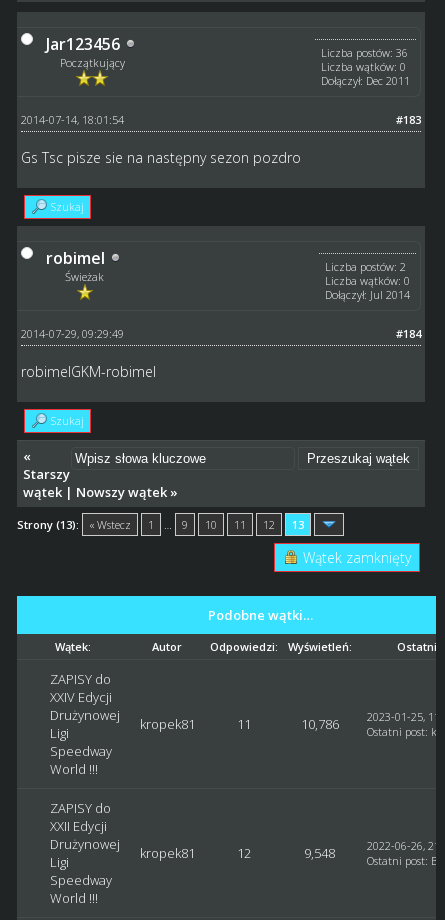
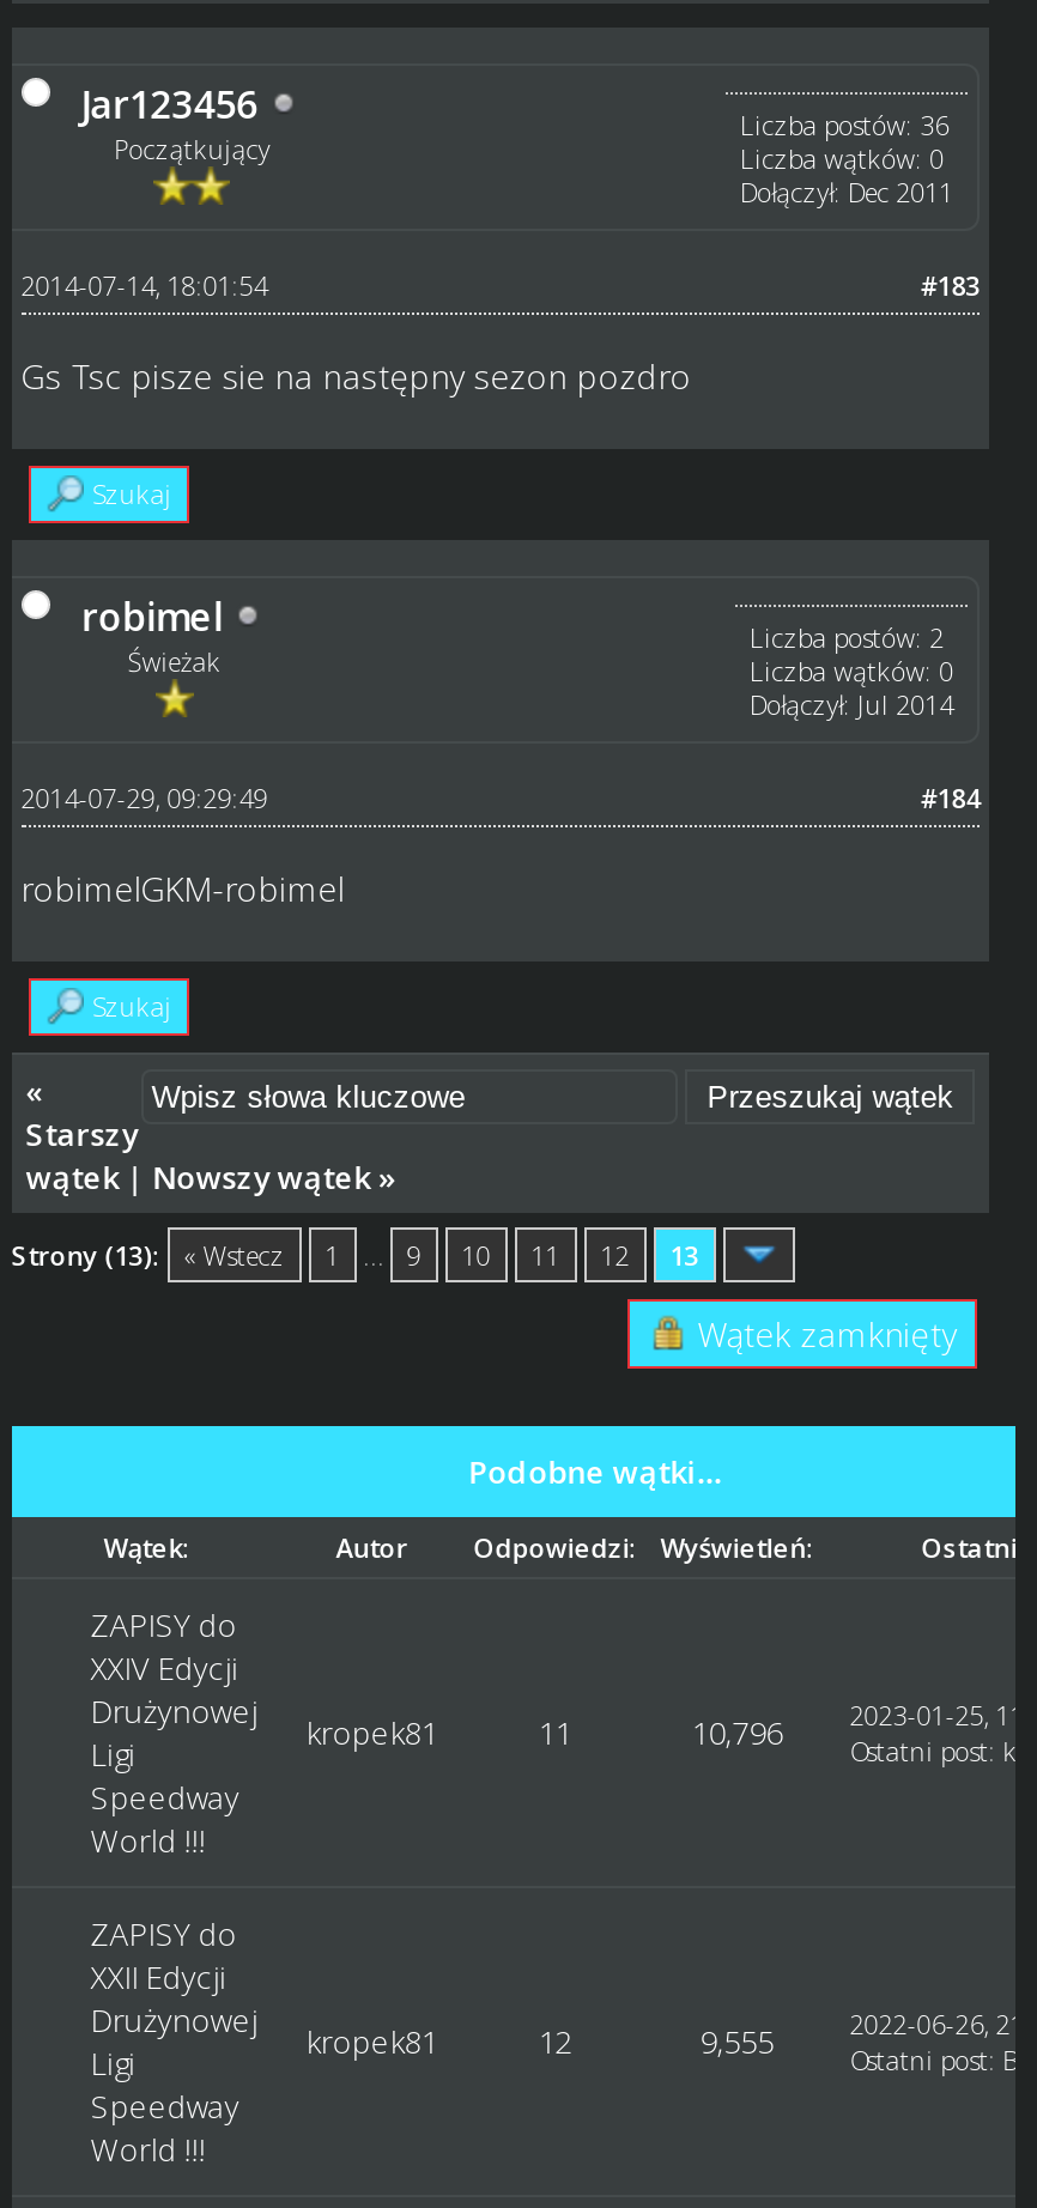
- 10,786
+ 10,796

- 9,548
+ 9,555
